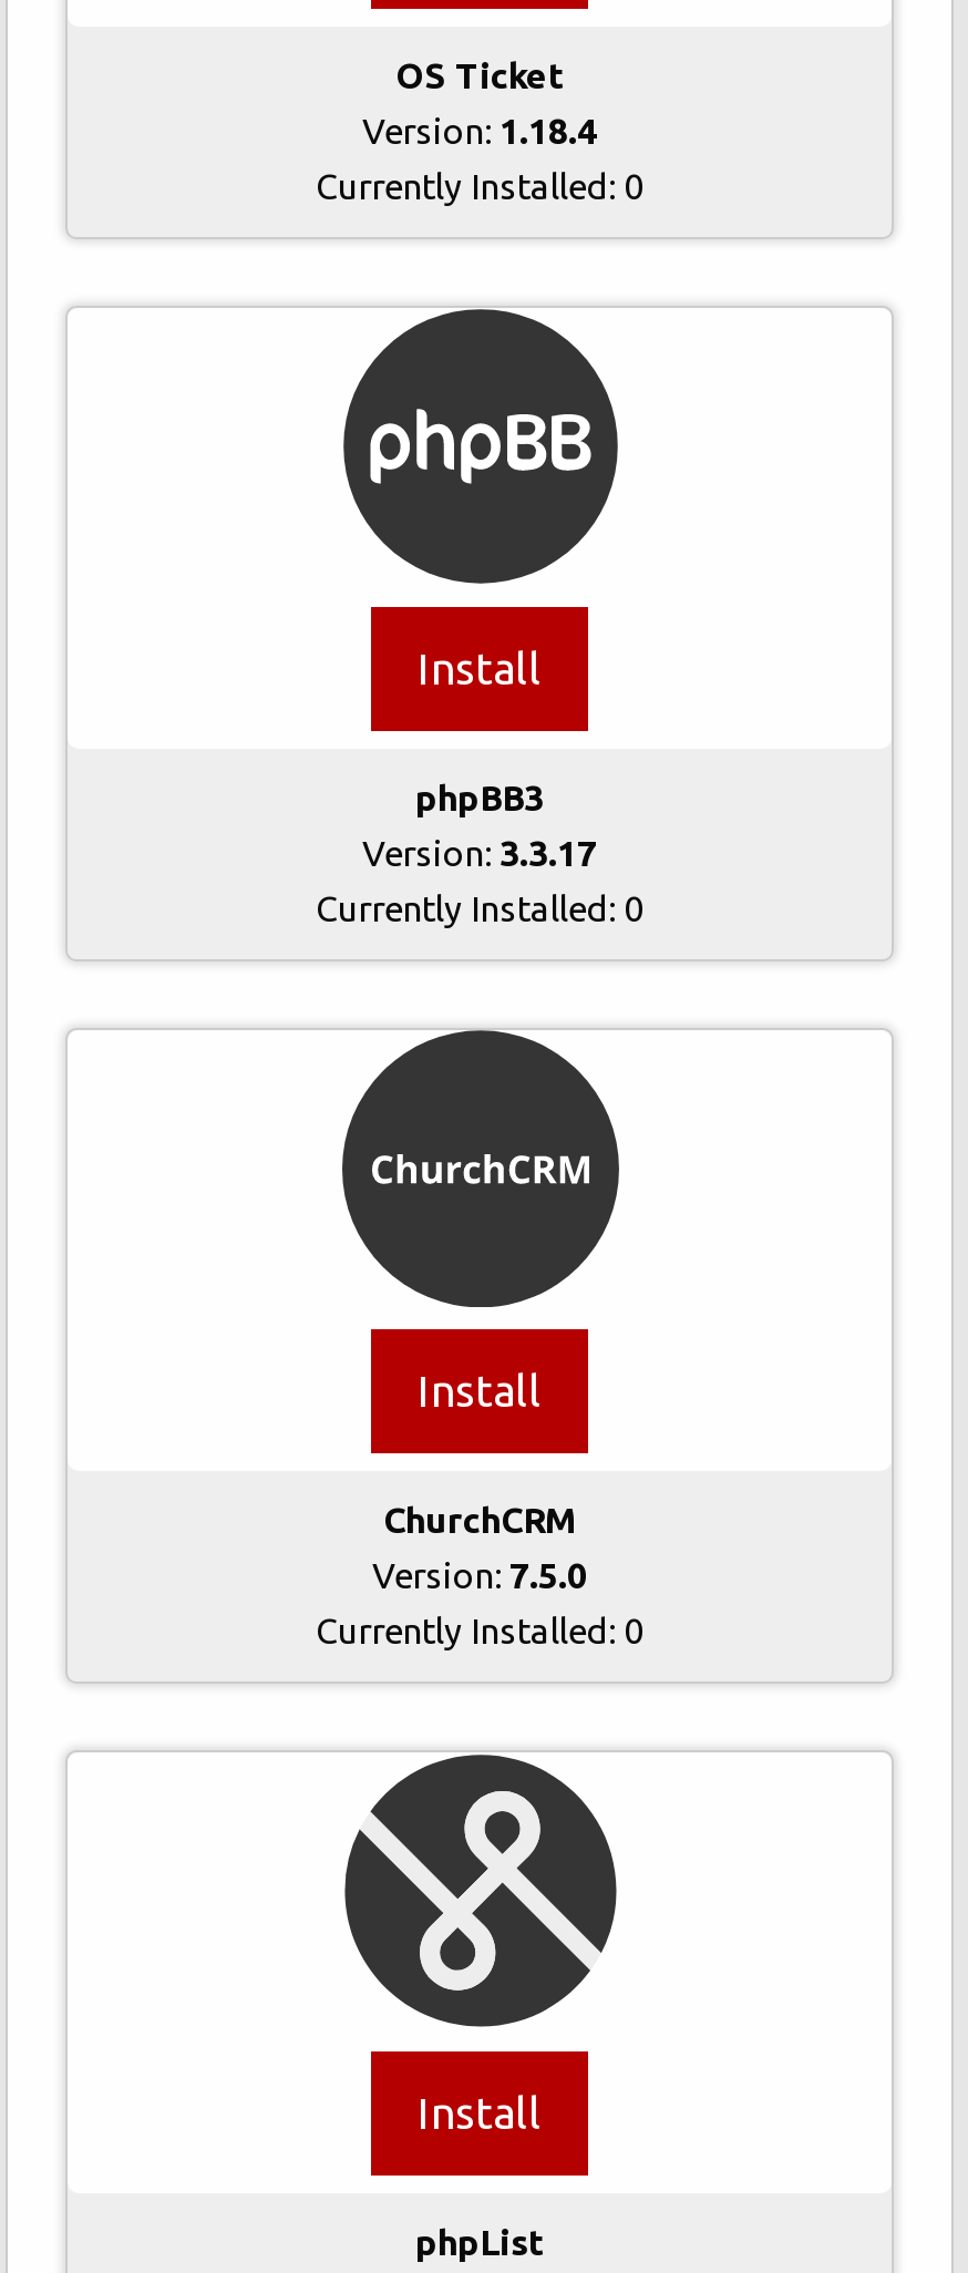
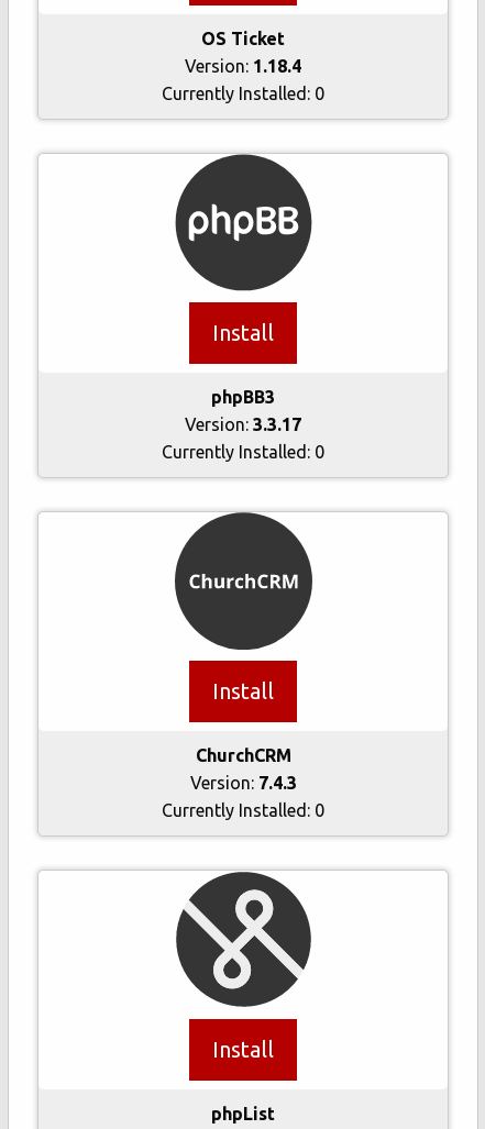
- Version: 7.5.0
+ Version: 7.4.3
